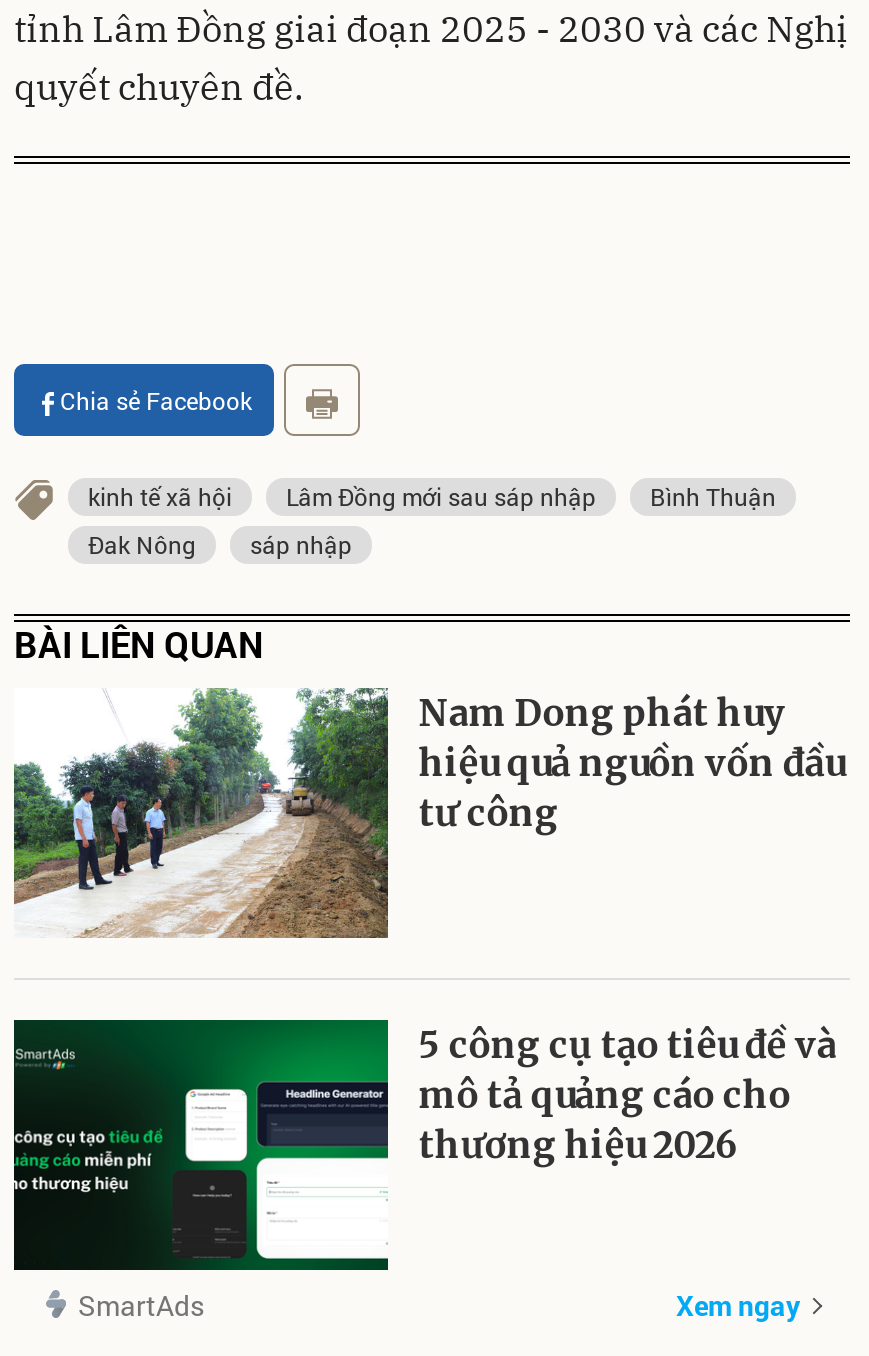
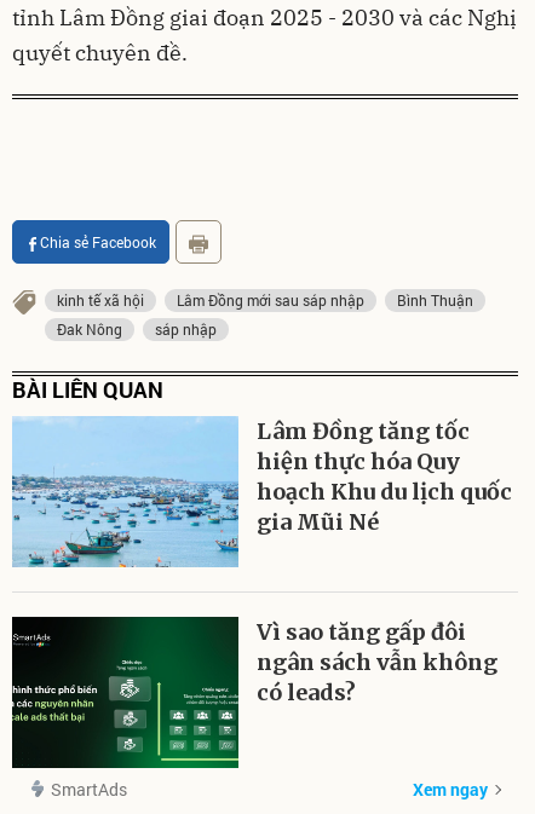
- [image]
- Nam Dong phát huy
- hiệu quả nguồn vốn đầu
- tư công
+ [image]
+ Lâm Đồng tăng tốc
+ hiện thực hóa Quy
+ hoạch Khu du lịch quốc
+ gia Mũi Né

- [image]
- 5 công cụ tạo tiêu đề và
- mô tả quảng cáo cho
- thương hiệu 2026
+ [image]
+ Vì sao tăng gấp đôi
+ ngân sách vẫn không
+ có leads?
